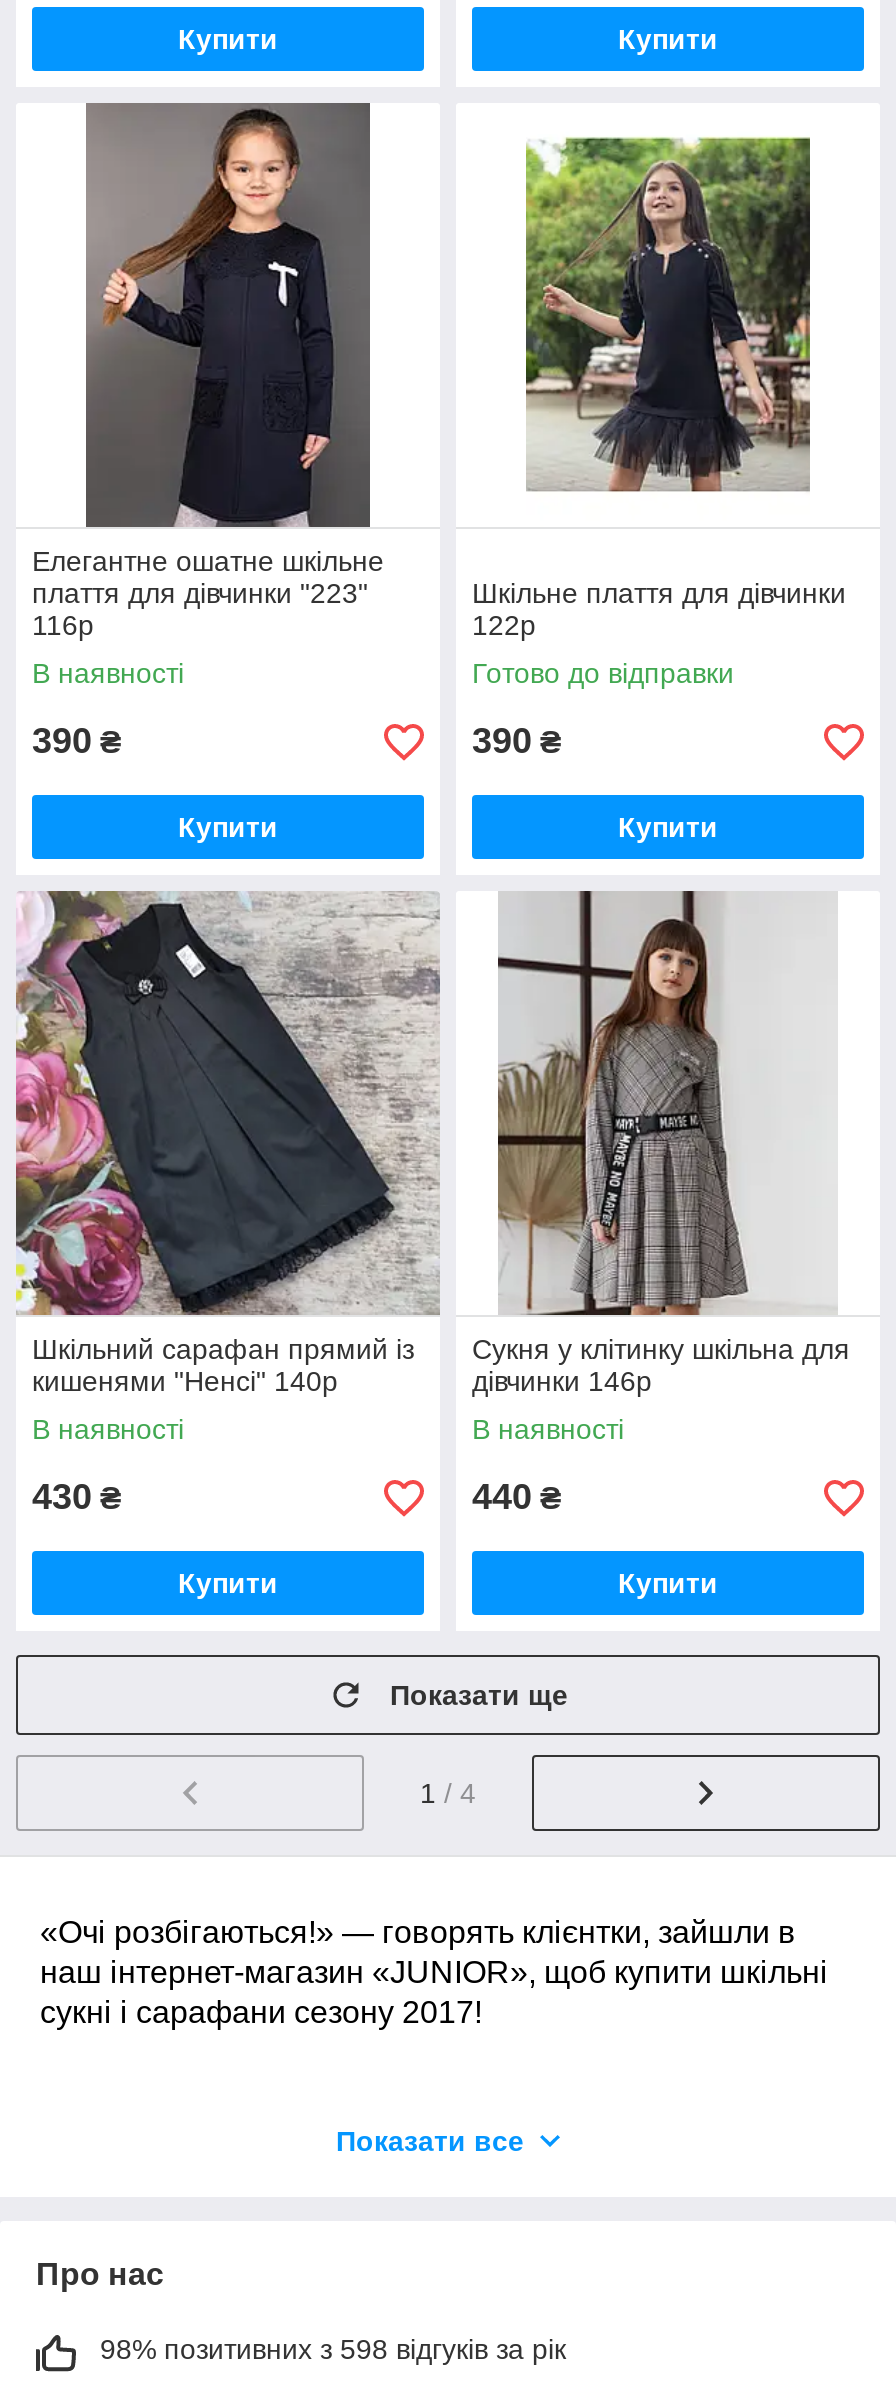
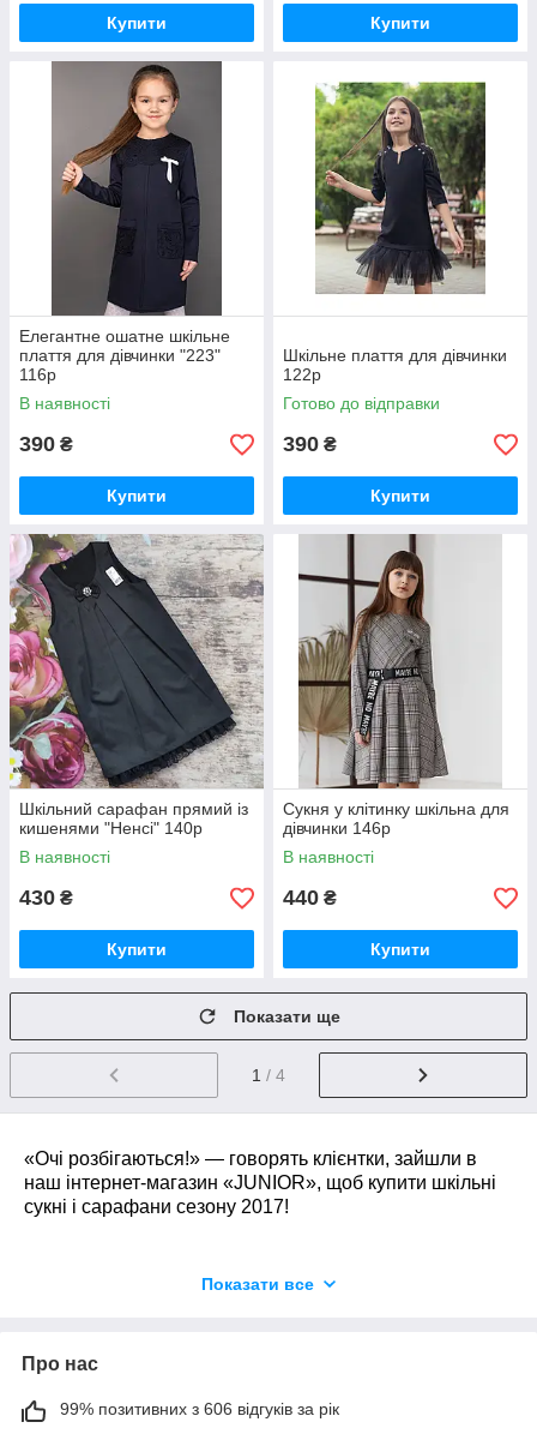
- 98% позитивних з 598 відгуків за рік
+ 99% позитивних з 606 відгуків за рік
